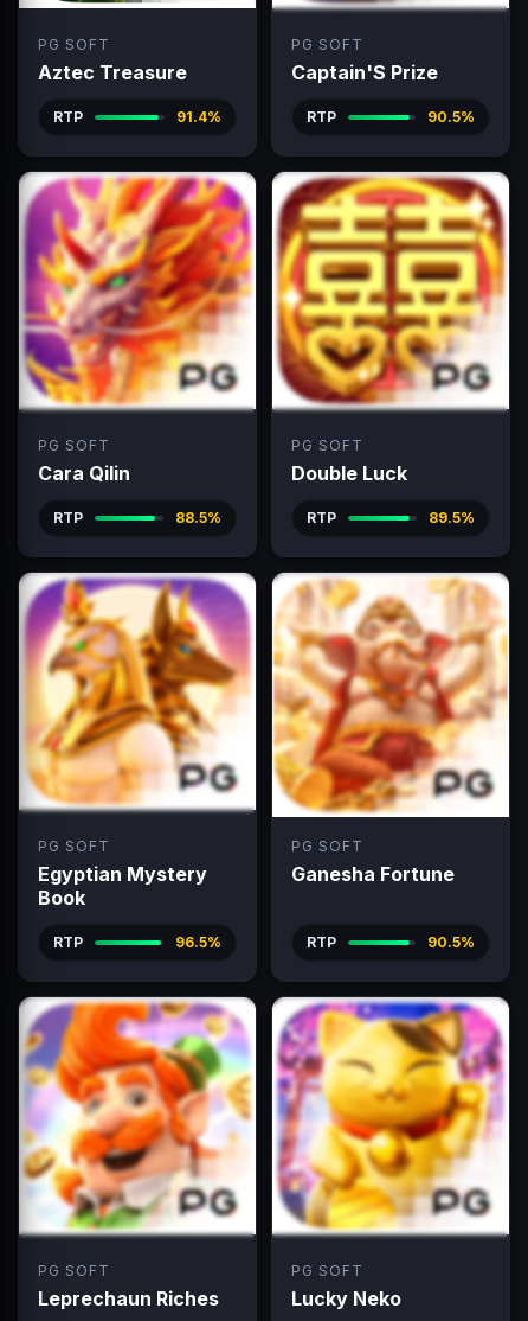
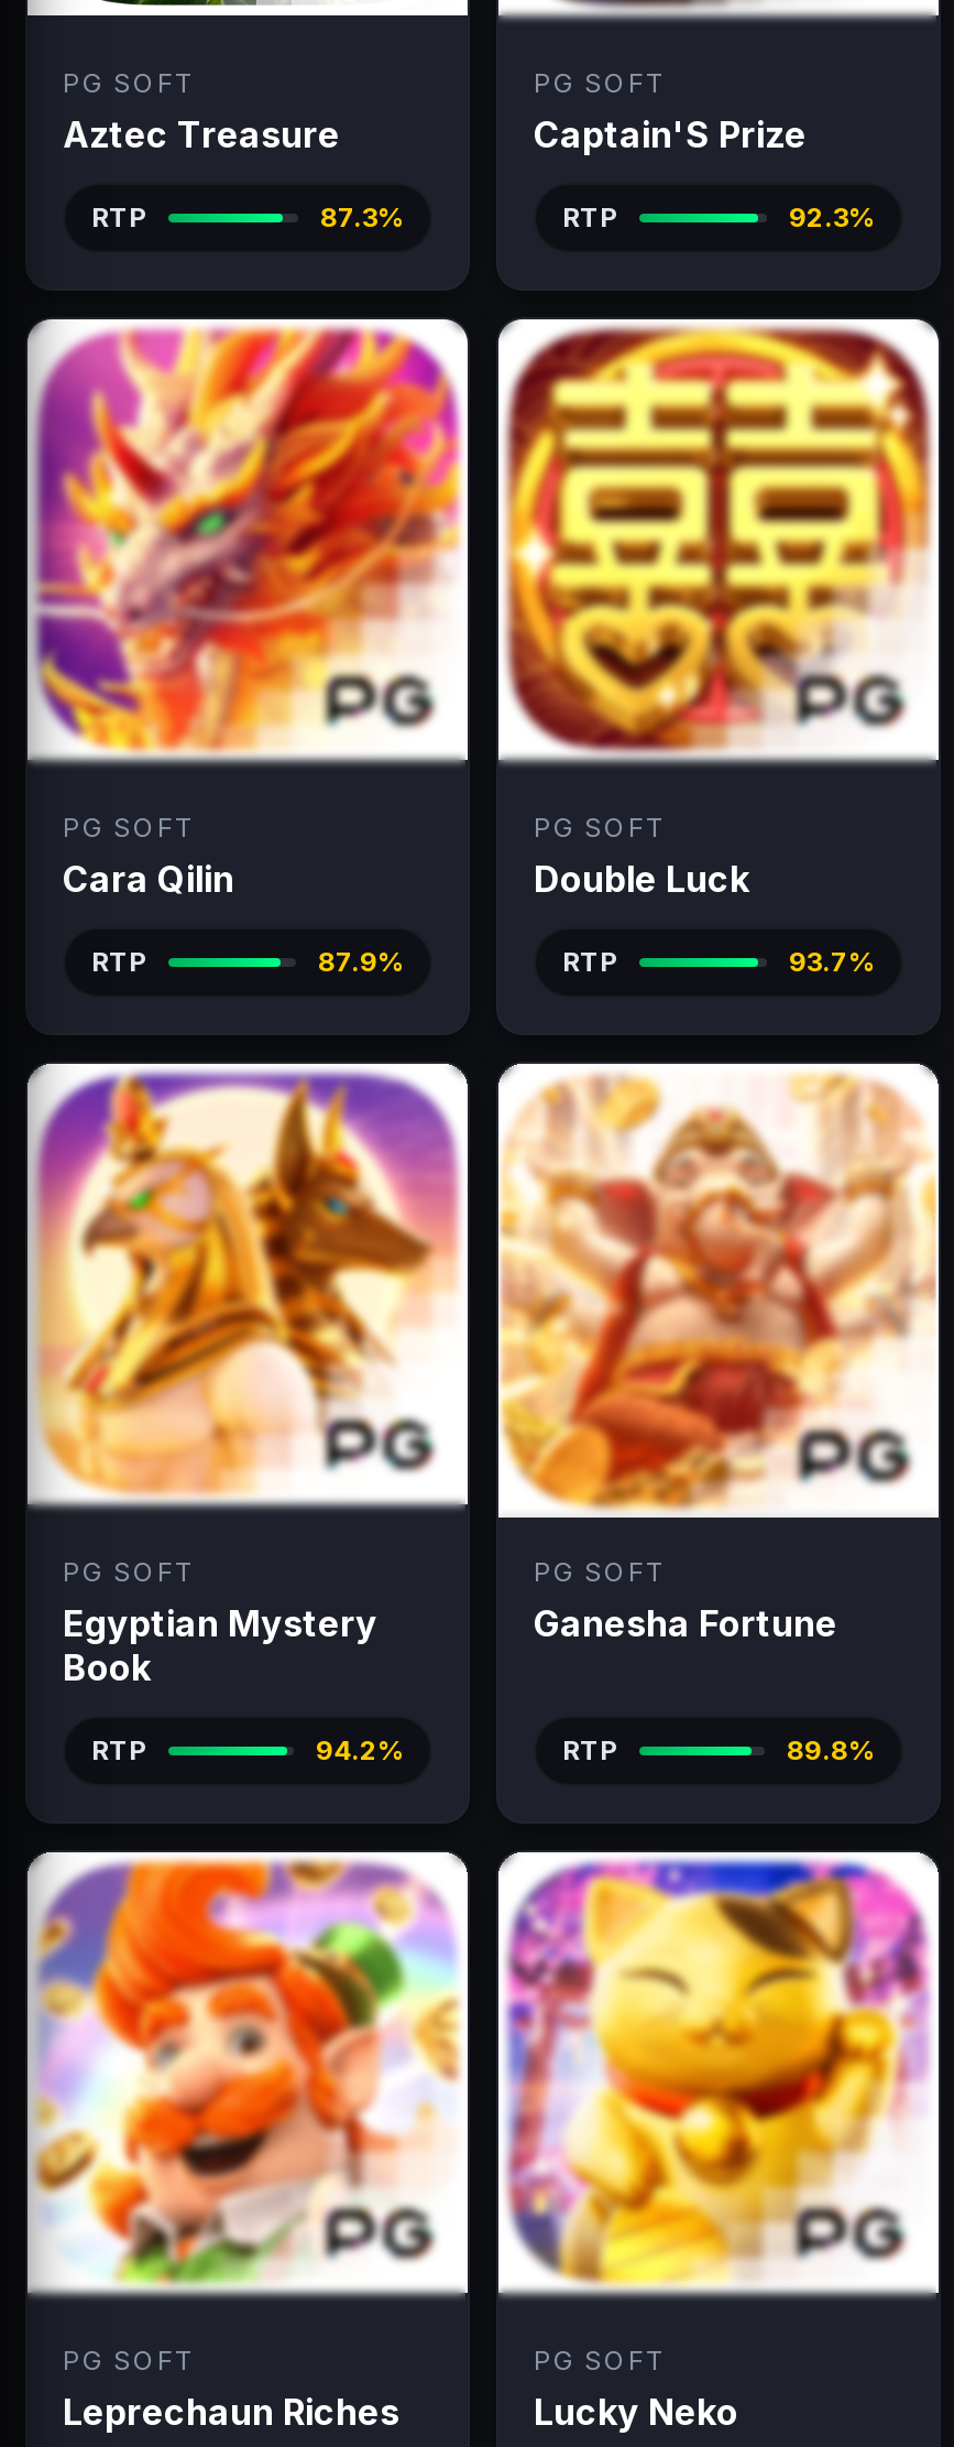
- 91.4%
+ 87.3%

- 90.5%
+ 92.3%

- 88.5%
+ 87.9%

- 89.5%
+ 93.7%

- 96.5%
+ 94.2%

- 90.5%
+ 89.8%
